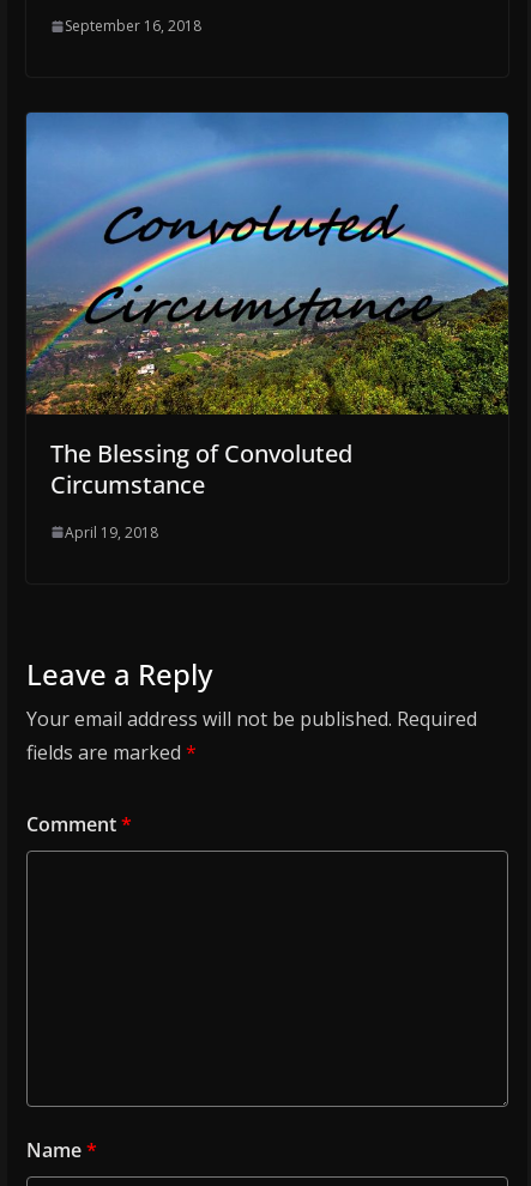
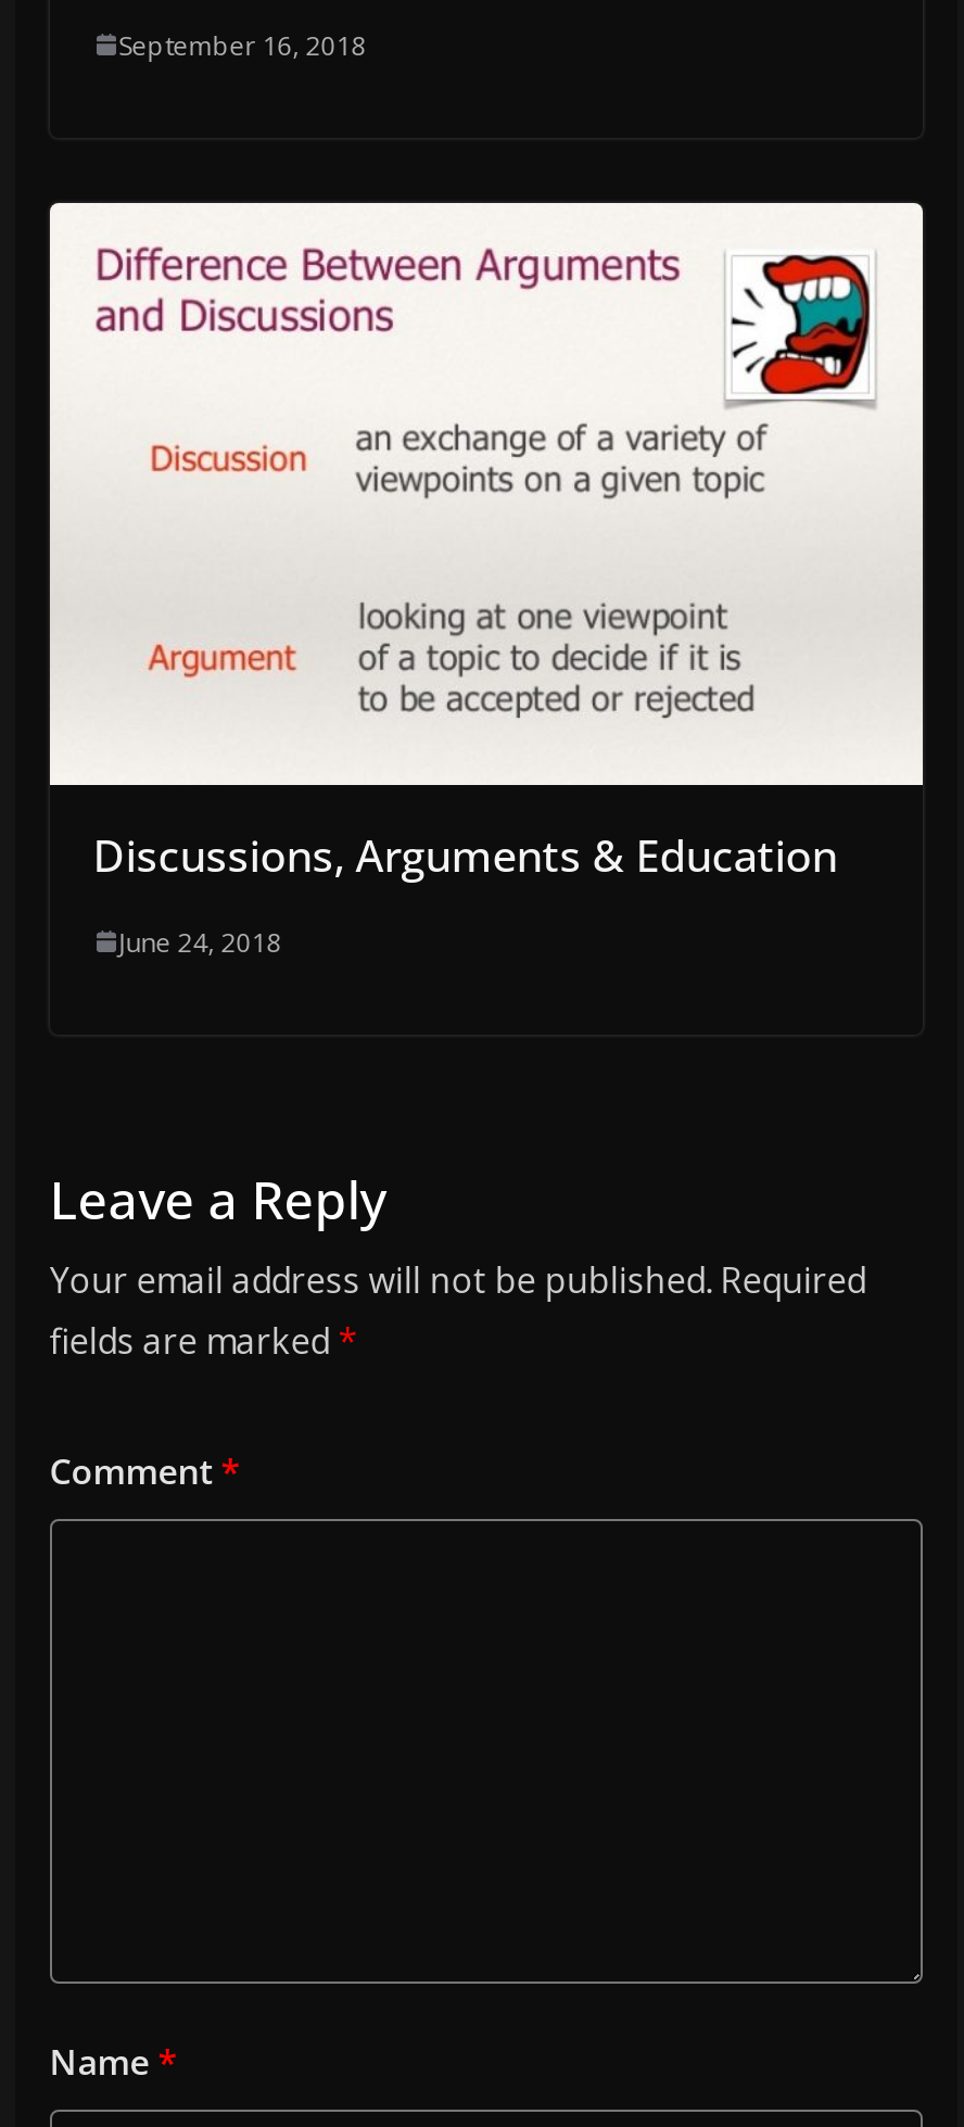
- [image]
- The Blessing of Convoluted
- Circumstance
+ [image]
+ Discussions, Arguments & Education

- April 19, 2018
+ June 24, 2018
